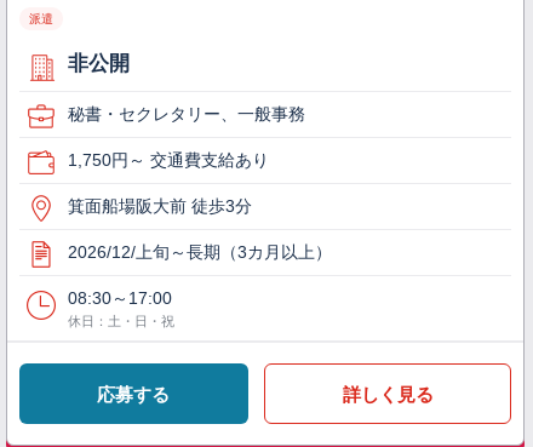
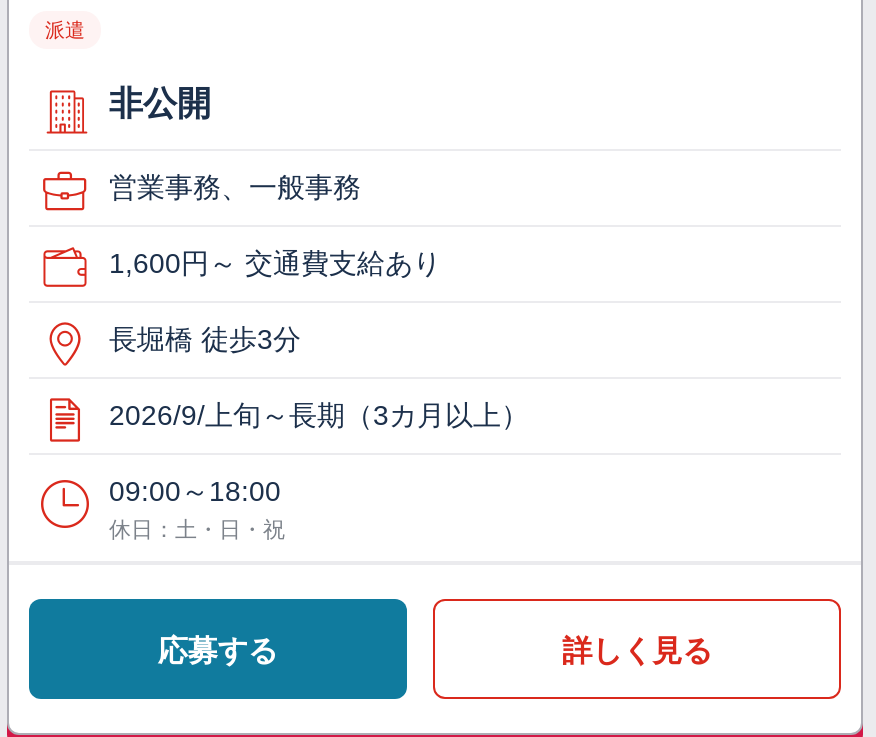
- 秘書・セクレタリー、一般事務
+ 営業事務、一般事務

- 1,750円～ 交通費支給あり
+ 1,600円～ 交通費支給あり

- 箕面船場阪大前 徒歩3分
+ 長堀橋 徒歩3分

- 2026/12/上旬～長期（3カ月以上）
+ 2026/9/上旬～長期（3カ月以上）

- 08:30～17:00
+ 09:00～18:00
